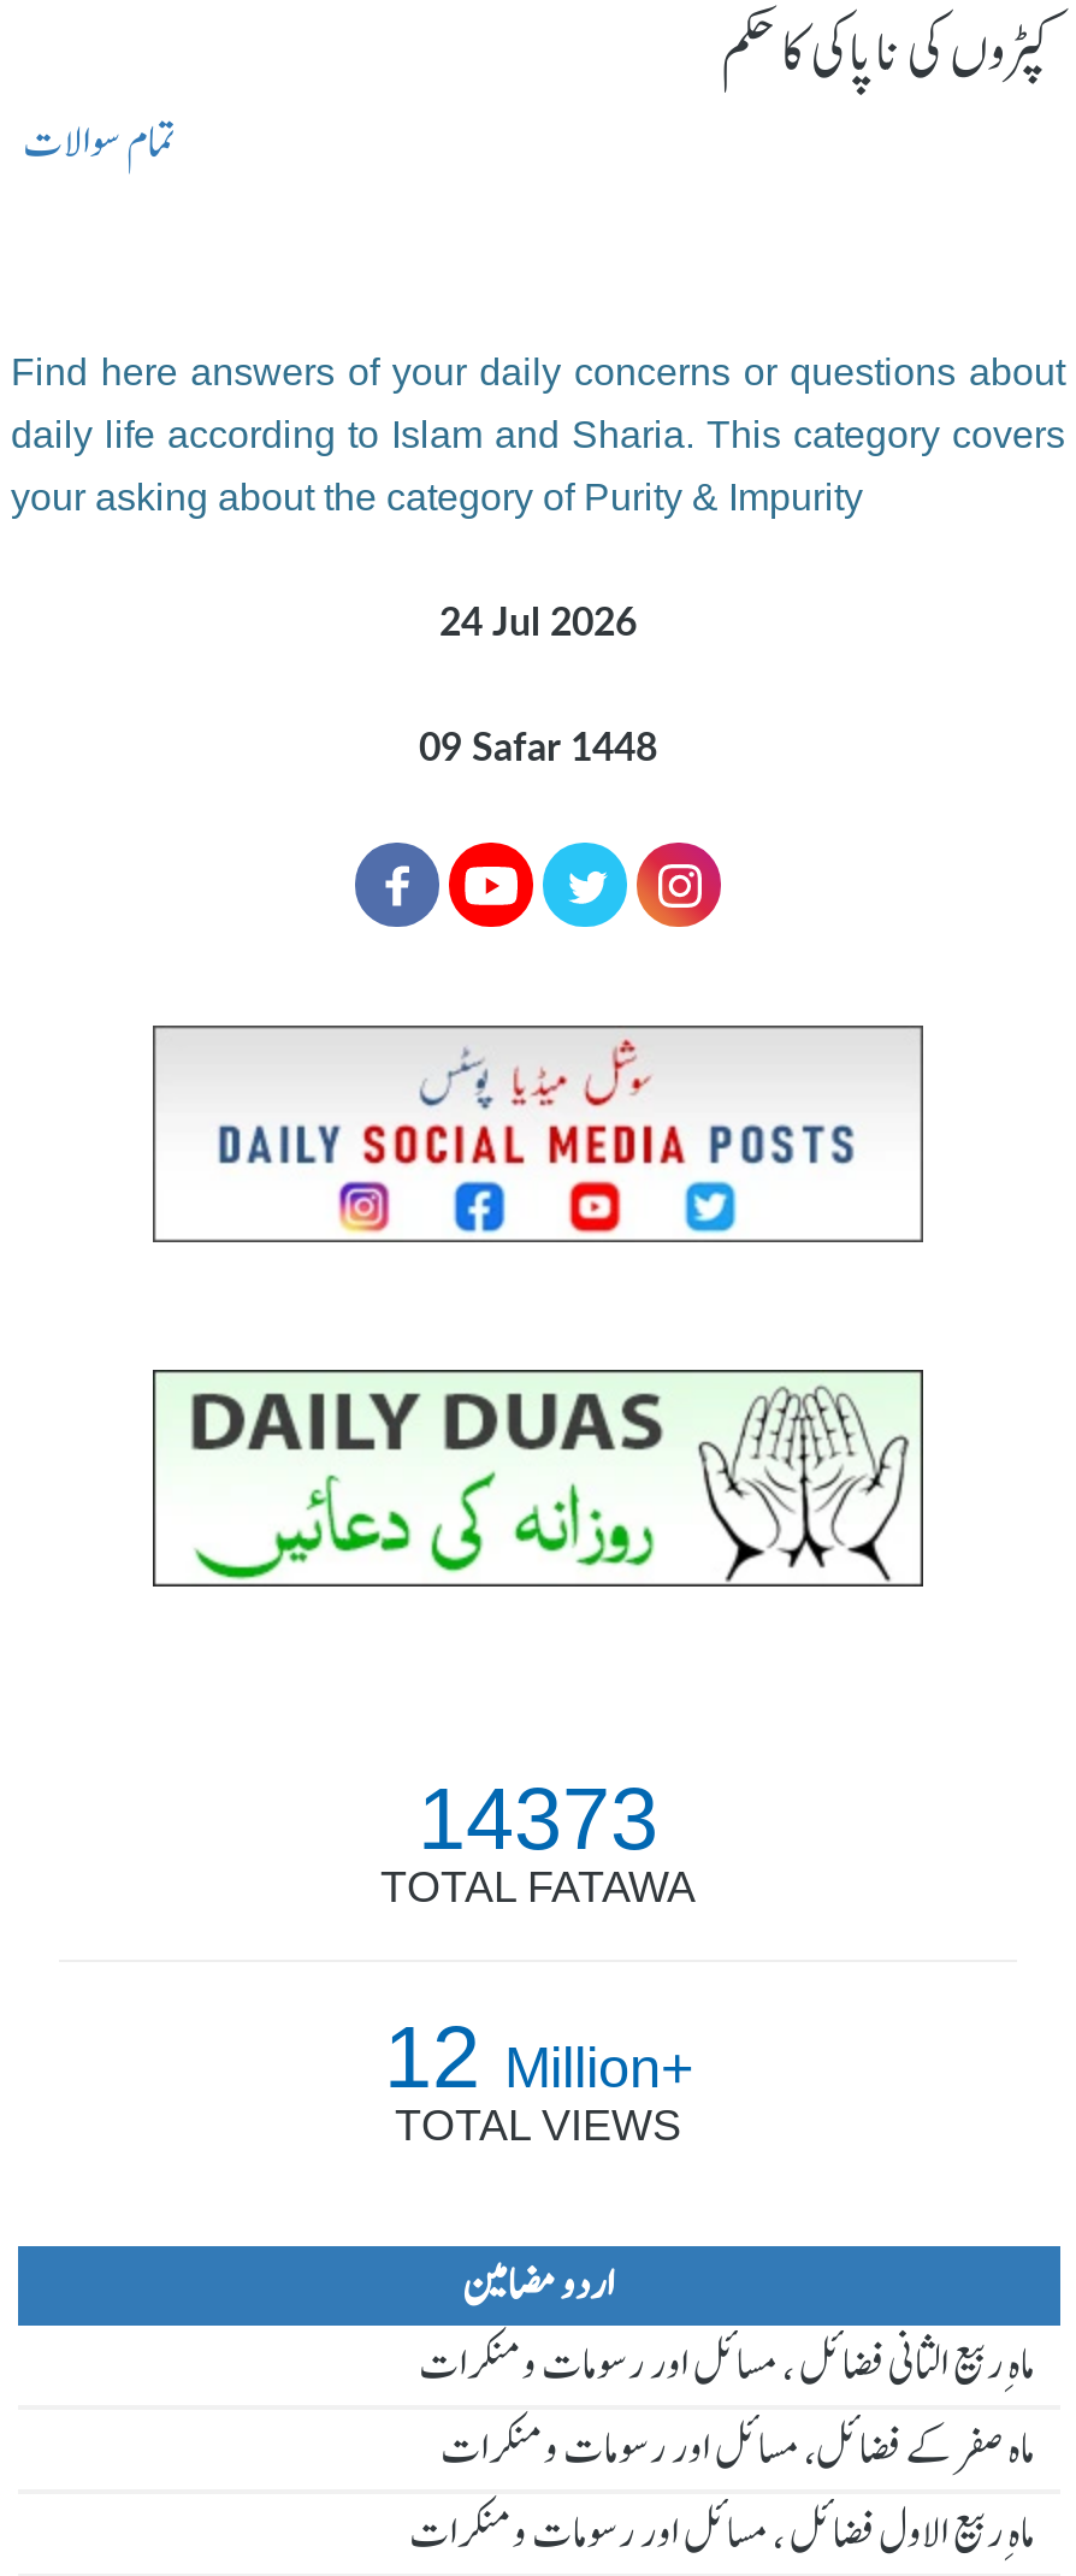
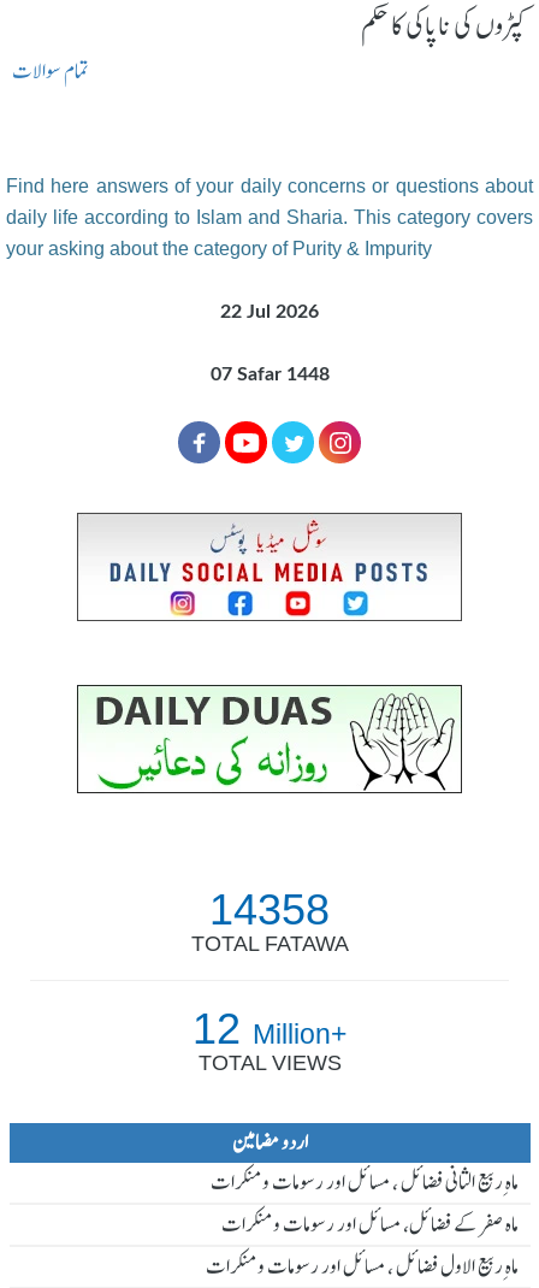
- 24 Jul 2026
+ 22 Jul 2026

- 09 Safar 1448
+ 07 Safar 1448

- 14373
+ 14358
